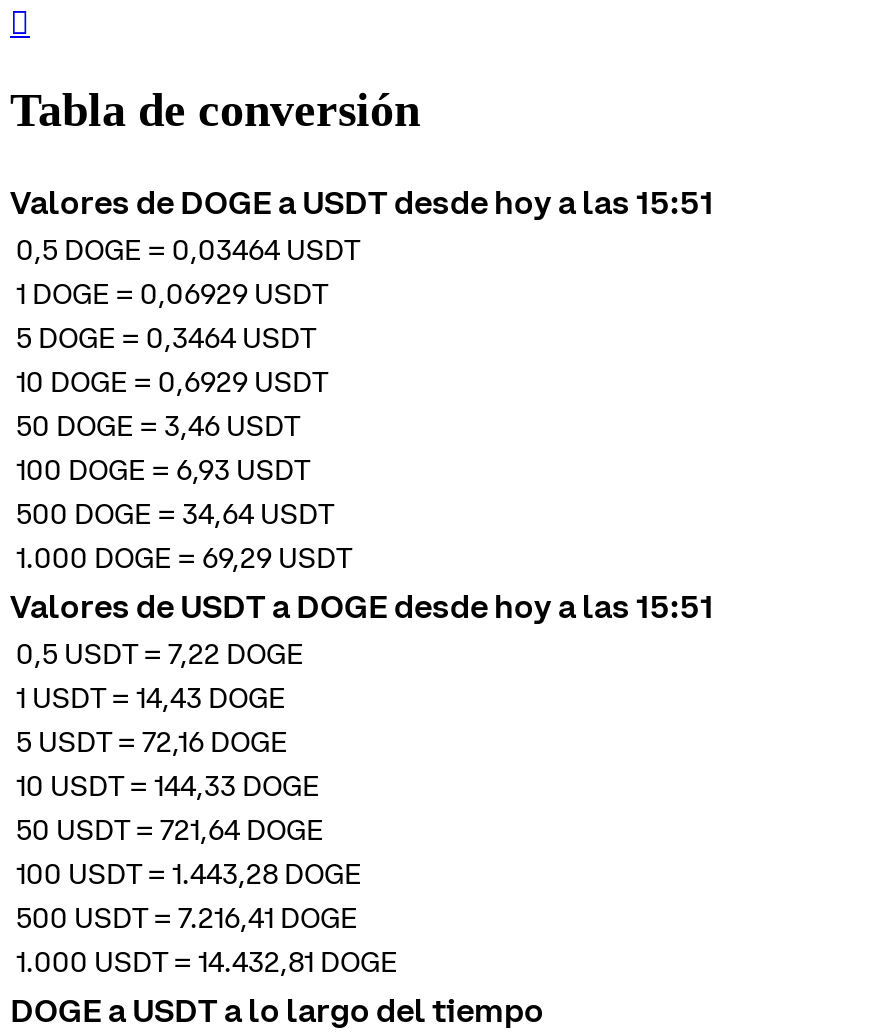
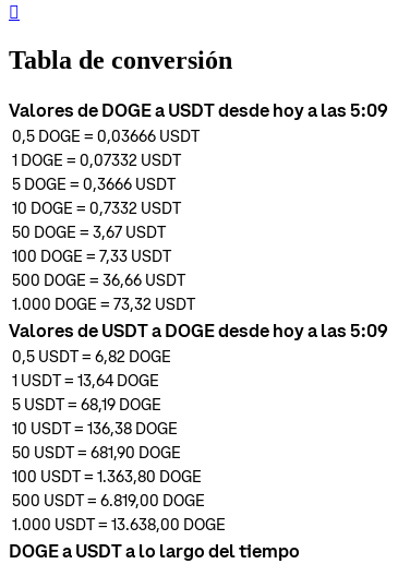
- Valores de DOGE a USDT desde hoy a las 15:51
+ Valores de DOGE a USDT desde hoy a las 5:09

- 0,5 DOGE = 0,03464 USDT
+ 0,5 DOGE = 0,03666 USDT

- 1 DOGE = 0,06929 USDT
+ 1 DOGE = 0,07332 USDT

- 5 DOGE = 0,3464 USDT
+ 5 DOGE = 0,3666 USDT

- 10 DOGE = 0,6929 USDT
+ 10 DOGE = 0,7332 USDT

- 50 DOGE = 3,46 USDT
+ 50 DOGE = 3,67 USDT

- 100 DOGE = 6,93 USDT
+ 100 DOGE = 7,33 USDT

- 500 DOGE = 34,64 USDT
+ 500 DOGE = 36,66 USDT

- 1.000 DOGE = 69,29 USDT
+ 1.000 DOGE = 73,32 USDT

- Valores de USDT a DOGE desde hoy a las 15:51
+ Valores de USDT a DOGE desde hoy a las 5:09

- 0,5 USDT = 7,22 DOGE
+ 0,5 USDT = 6,82 DOGE

- 1 USDT = 14,43 DOGE
+ 1 USDT = 13,64 DOGE

- 5 USDT = 72,16 DOGE
+ 5 USDT = 68,19 DOGE

- 10 USDT = 144,33 DOGE
+ 10 USDT = 136,38 DOGE

- 50 USDT = 721,64 DOGE
+ 50 USDT = 681,90 DOGE

- 100 USDT = 1.443,28 DOGE
+ 100 USDT = 1.363,80 DOGE

- 500 USDT = 7.216,41 DOGE
+ 500 USDT = 6.819,00 DOGE

- 1.000 USDT = 14.432,81 DOGE
+ 1.000 USDT = 13.638,00 DOGE
